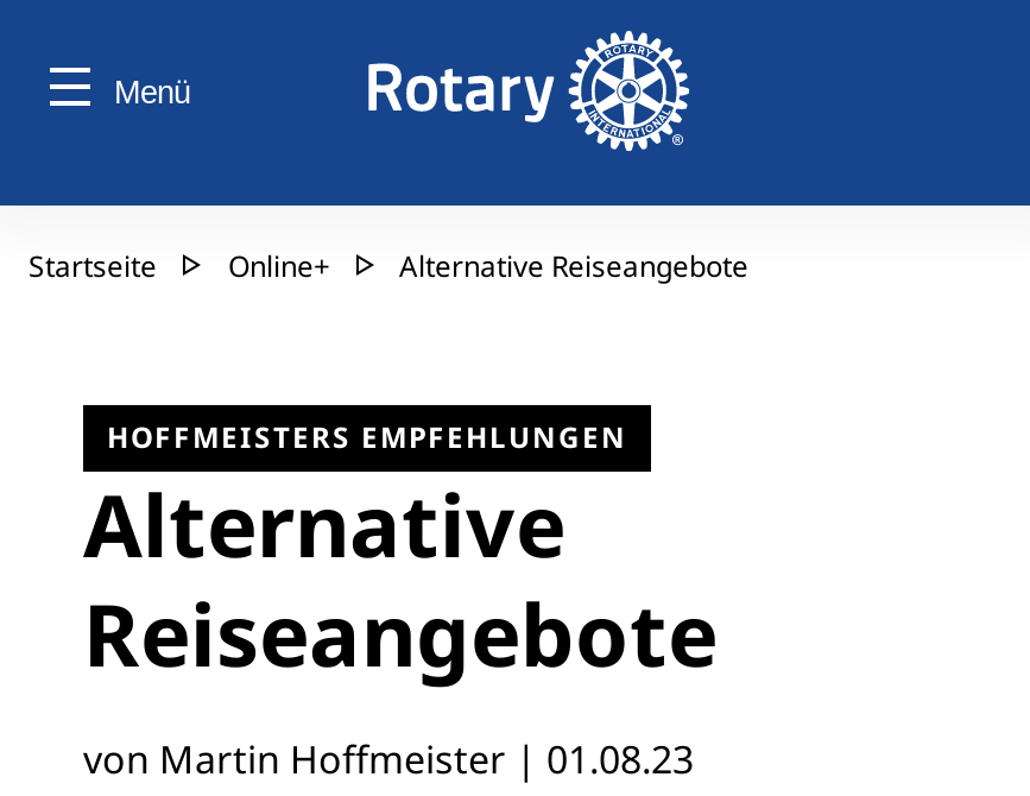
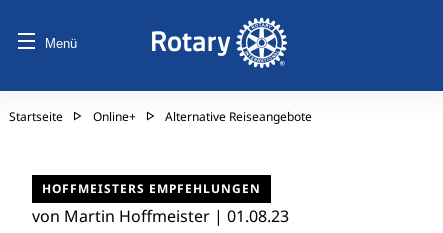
- Alternative
- Reiseangebote
